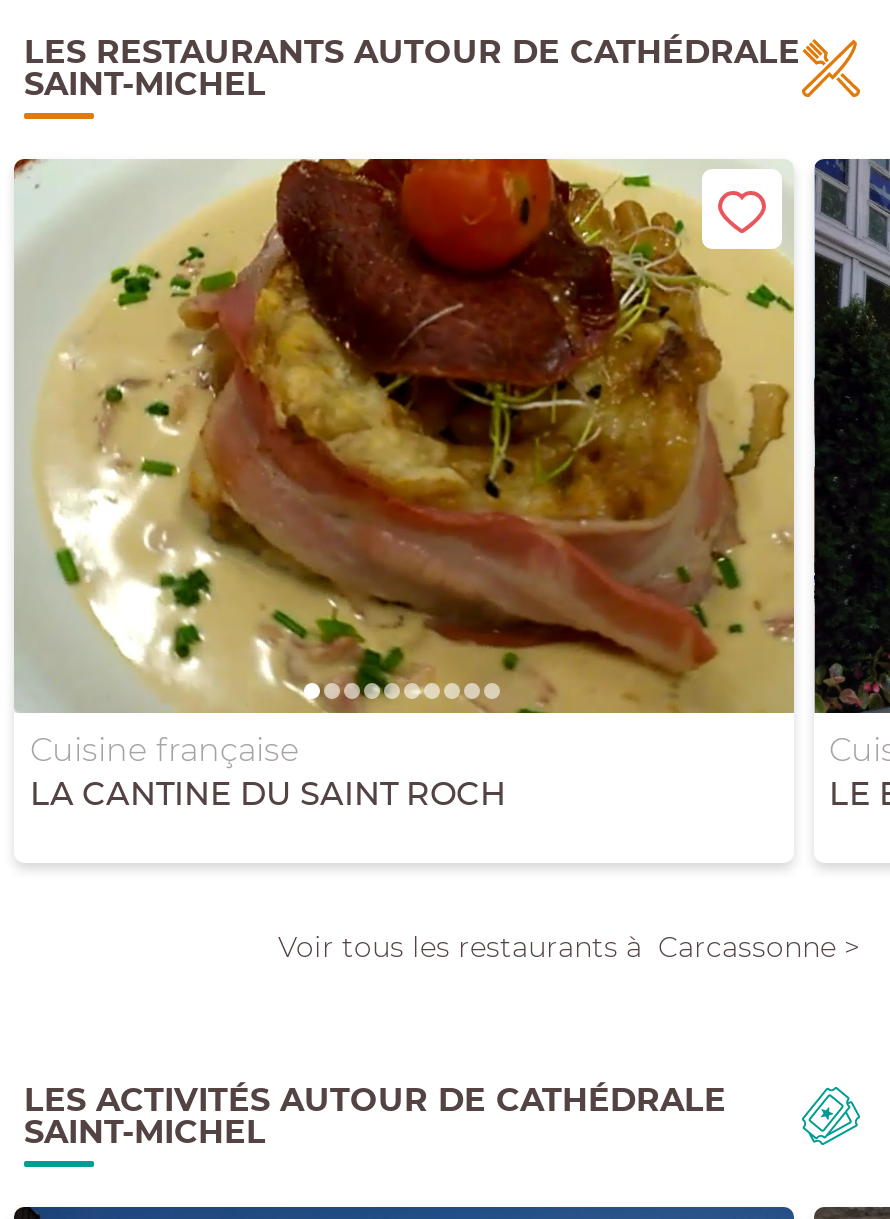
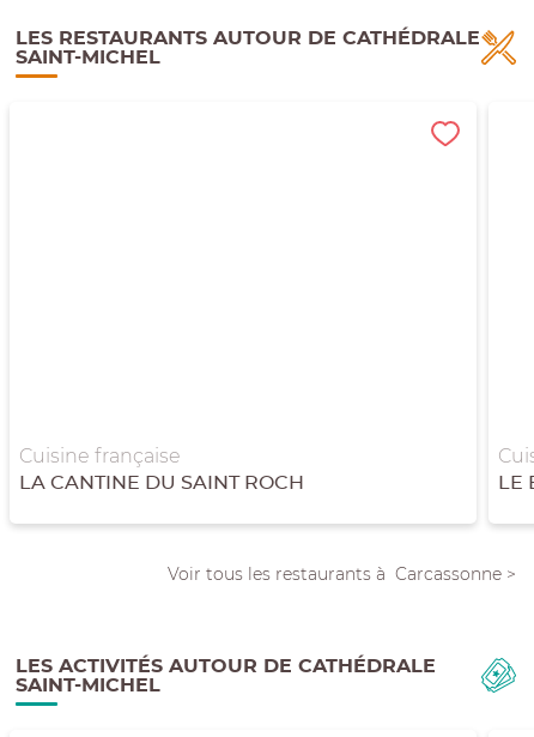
- [image]

- [image]
